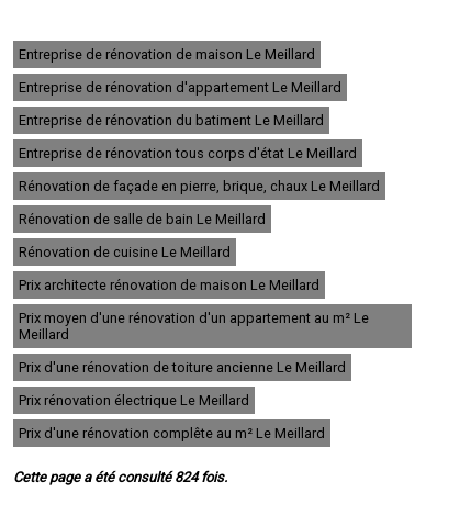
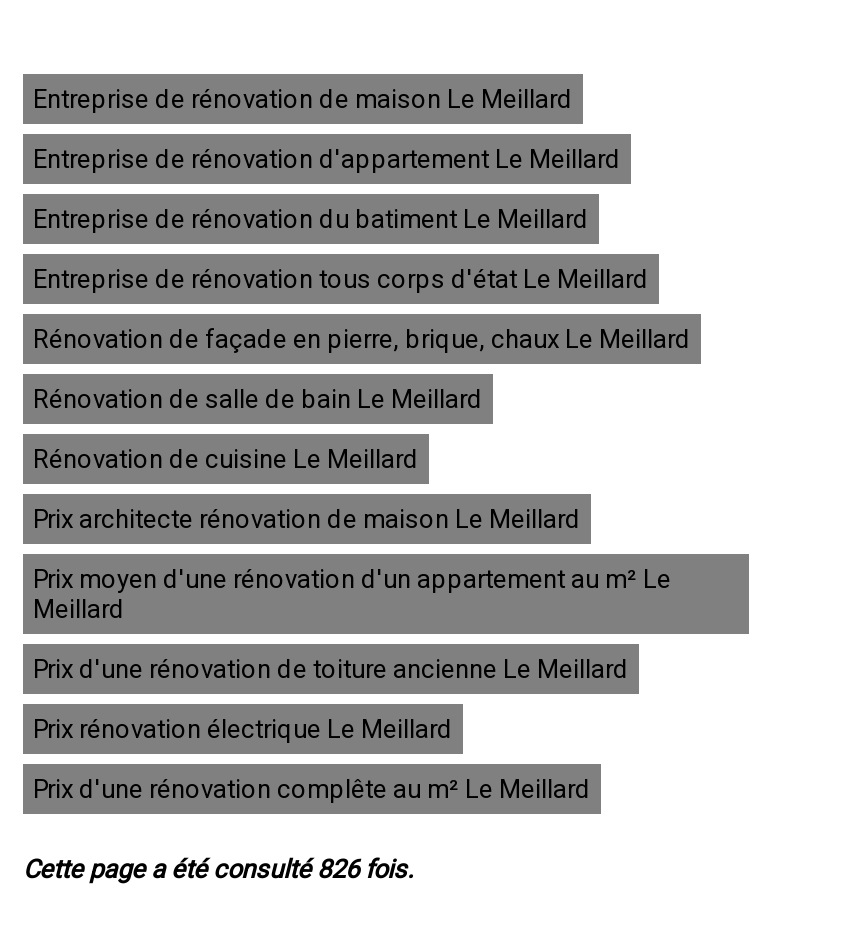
- Cette page a été consulté 824 fois.
+ Cette page a été consulté 826 fois.
